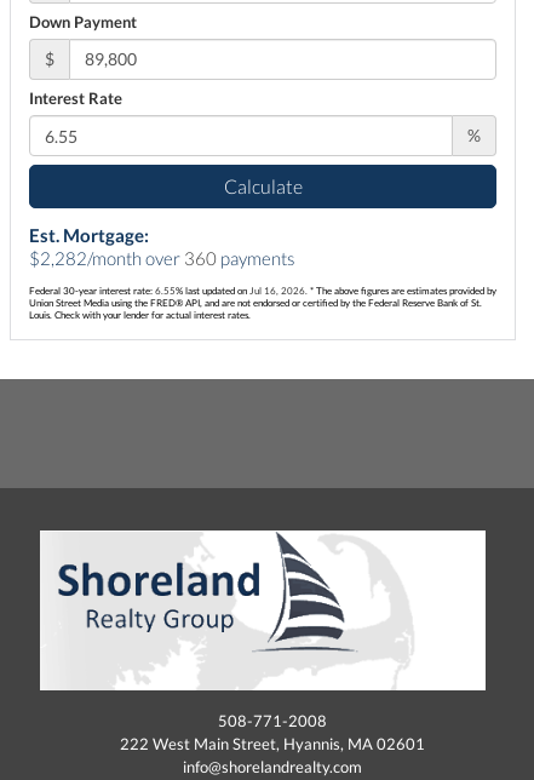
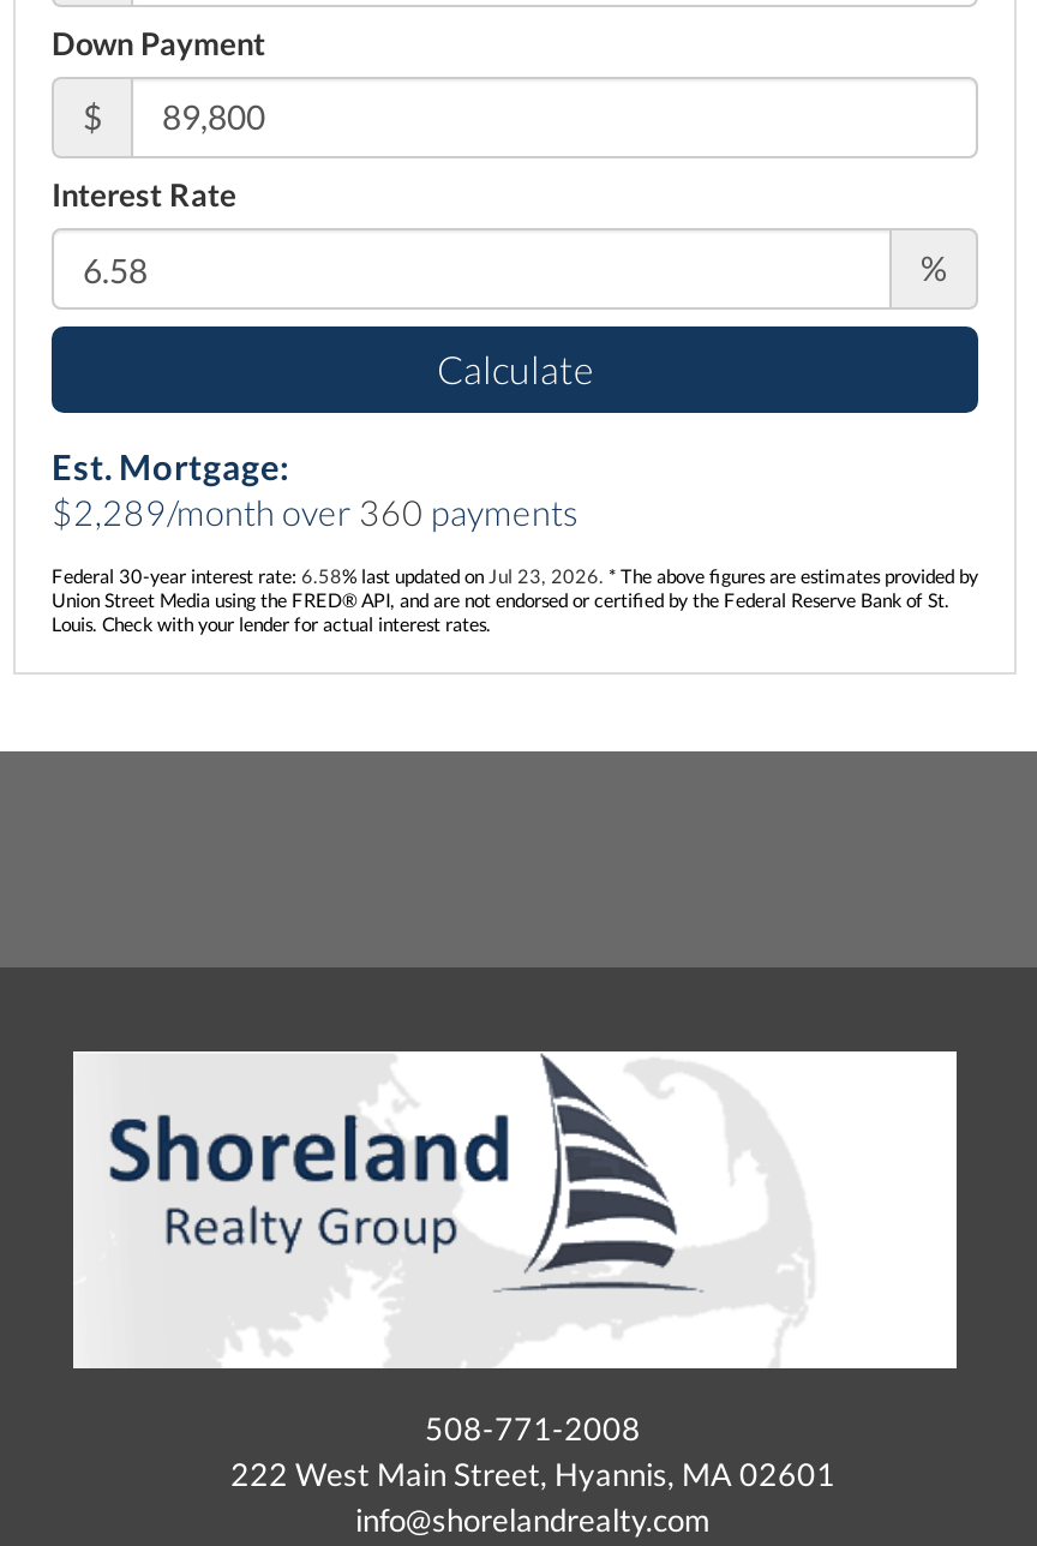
- $2,282/month over 360 payments
+ $2,289/month over 360 payments

- Federal 30-year interest rate: 6.55% last updated on Jul 16, 2026. * The above figures are estimates provided by
+ Federal 30-year interest rate: 6.58% last updated on Jul 23, 2026. * The above figures are estimates provided by
